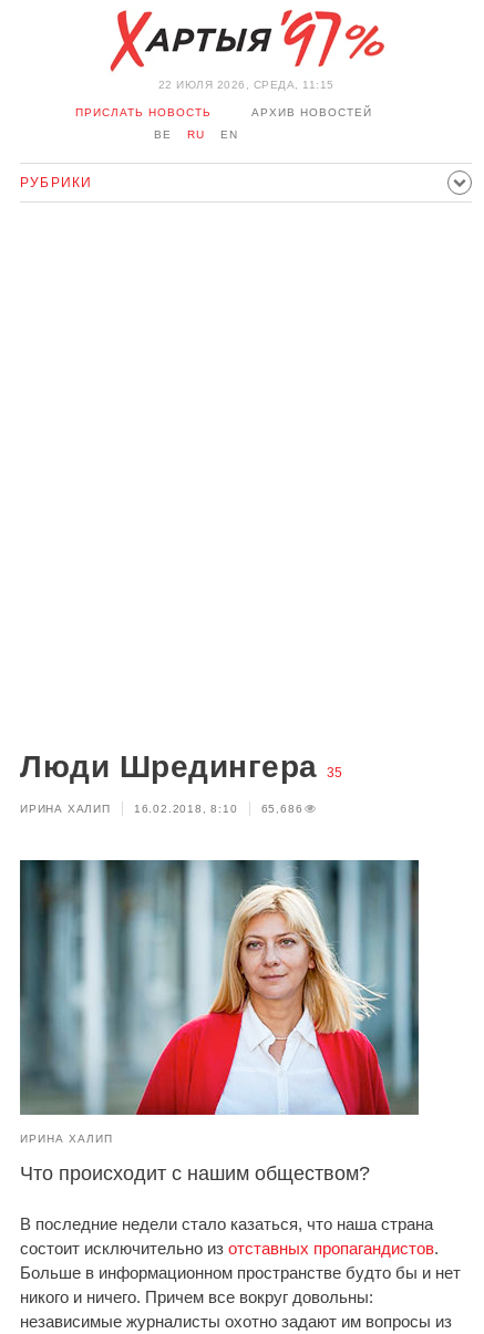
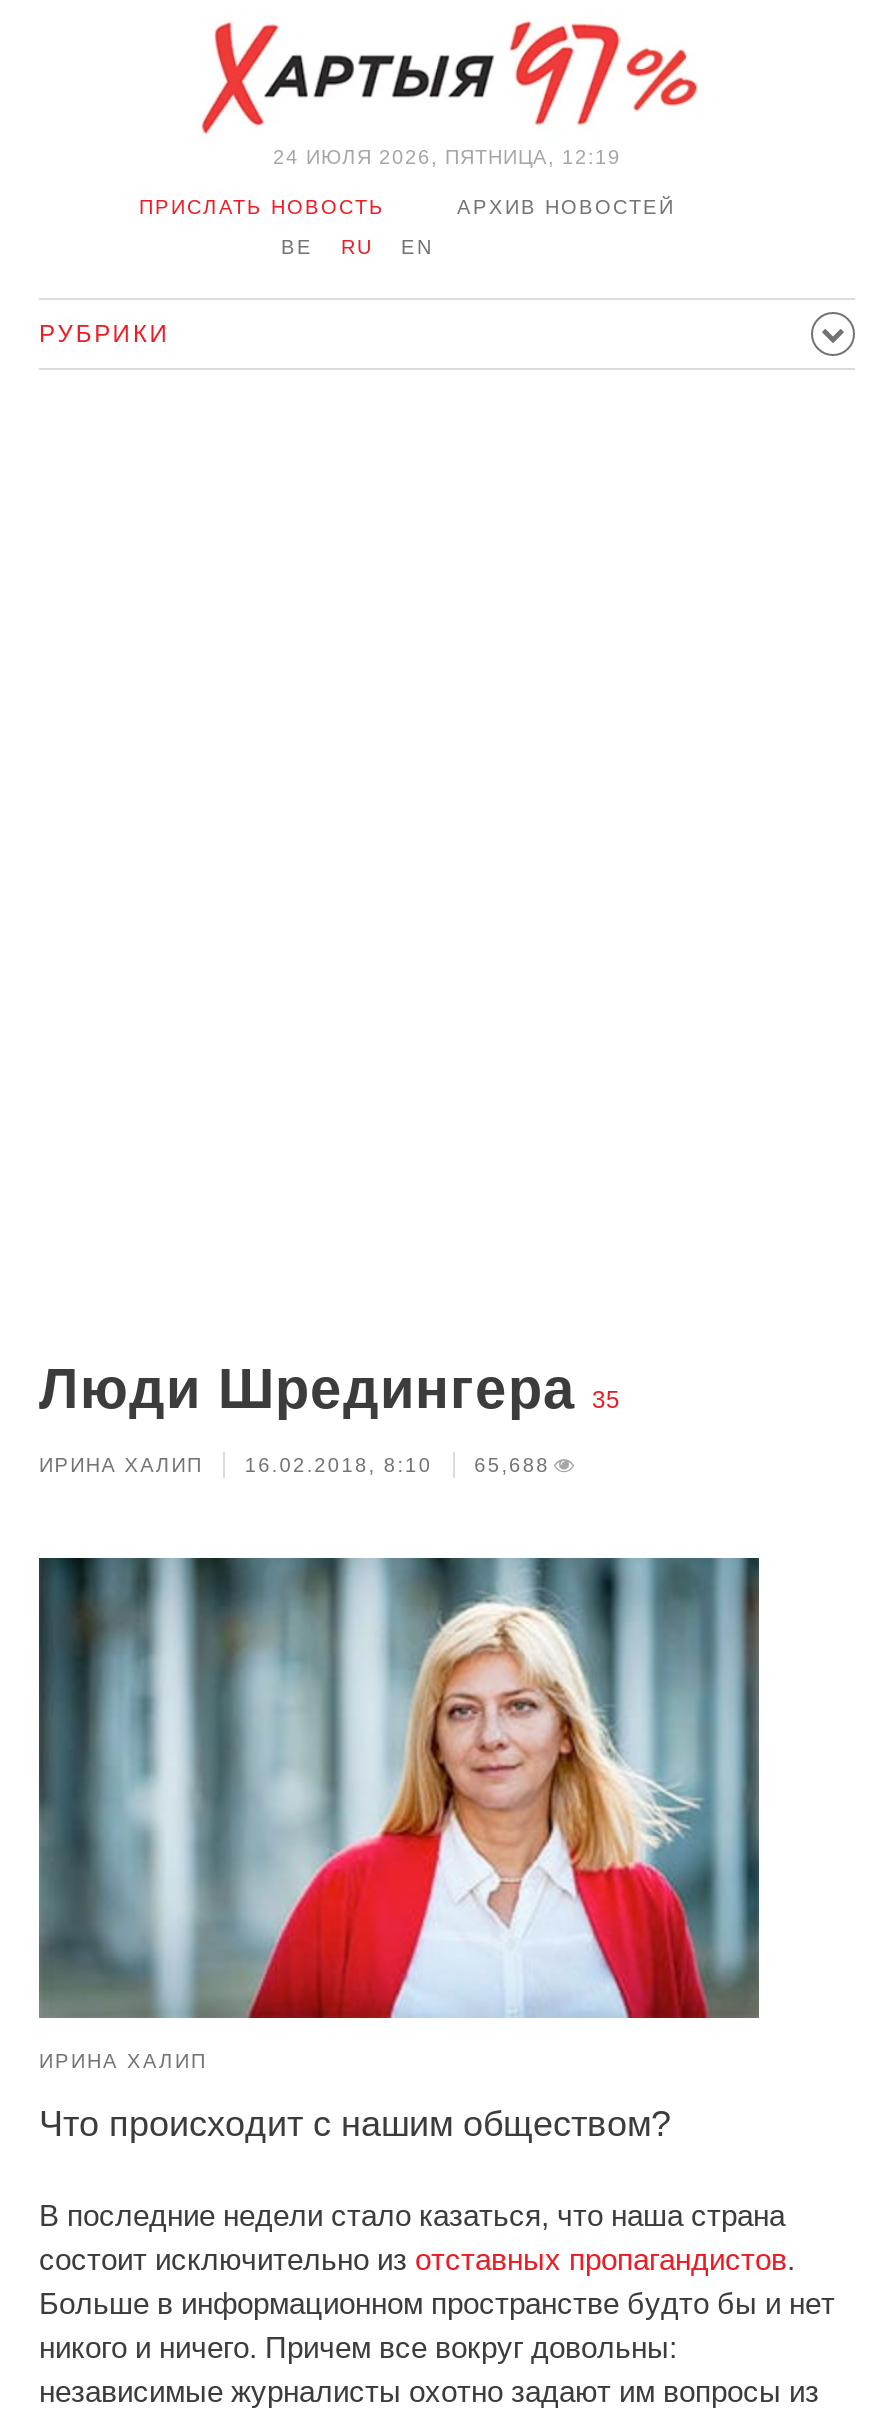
- 22 ИЮЛЯ 2026, СРЕДА, 11:15
+ 24 ИЮЛЯ 2026, ПЯТНИЦА, 12:19

- ИРИНА ХАЛИП 16.02.2018, 8:10 65,686
+ ИРИНА ХАЛИП 16.02.2018, 8:10 65,688
